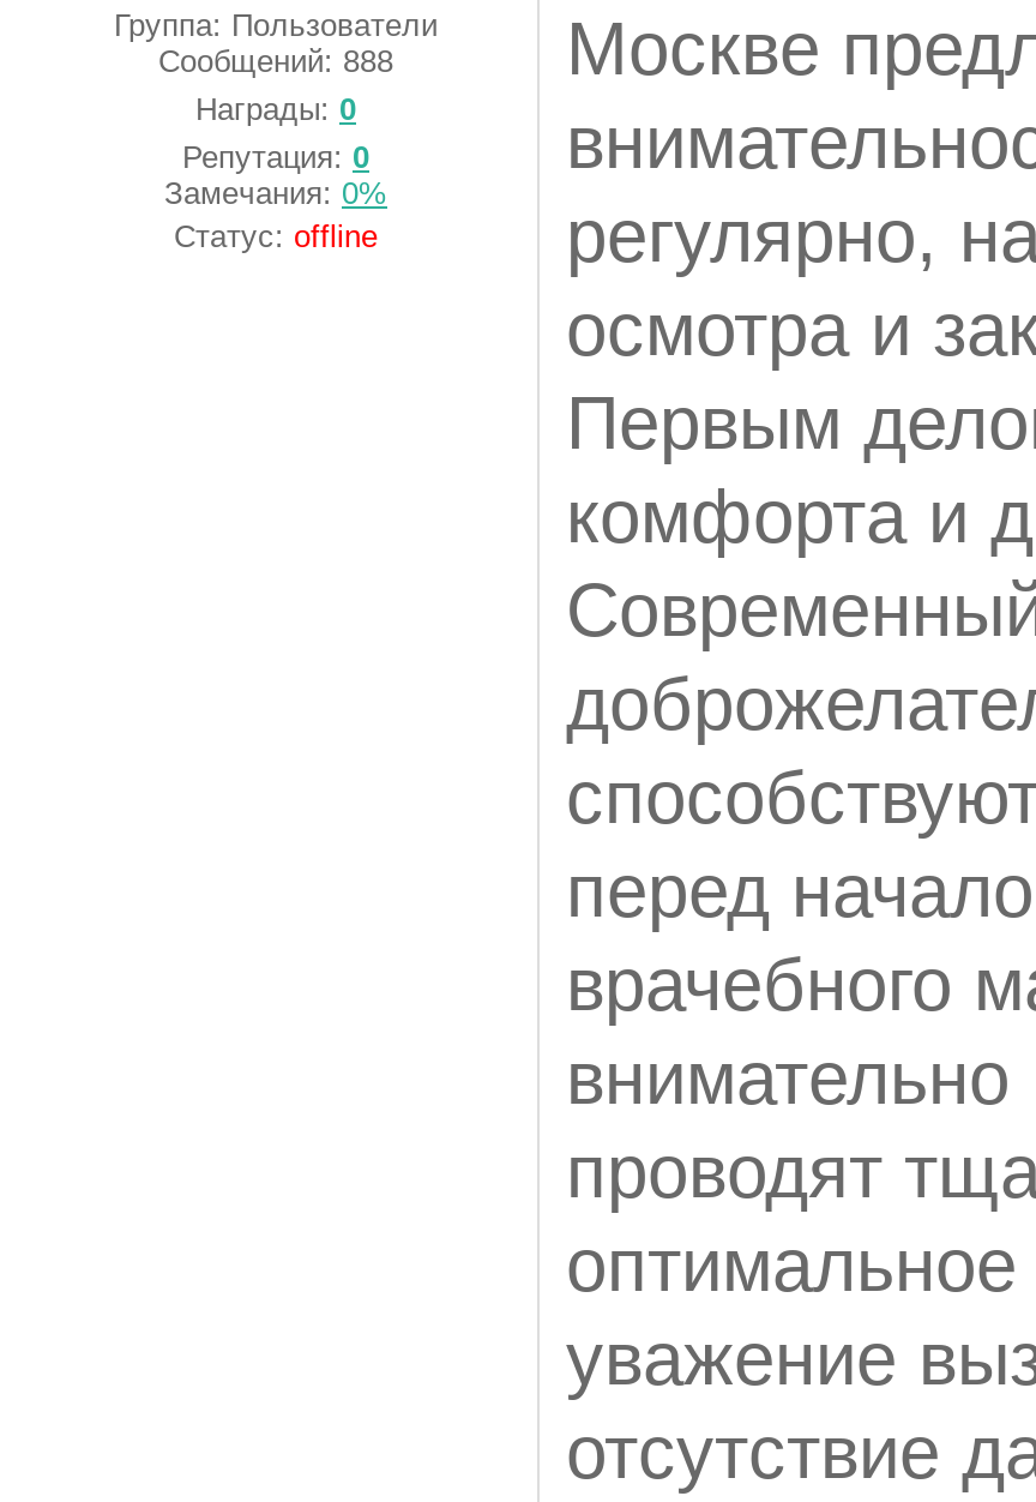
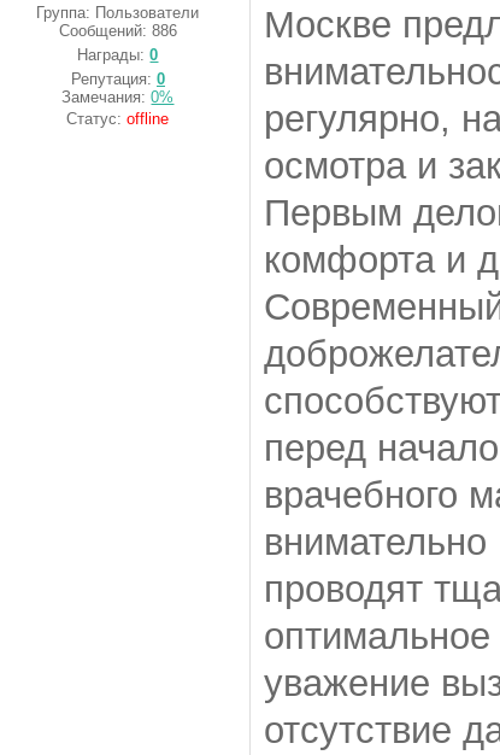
- Сообщений: 888
+ Сообщений: 886
